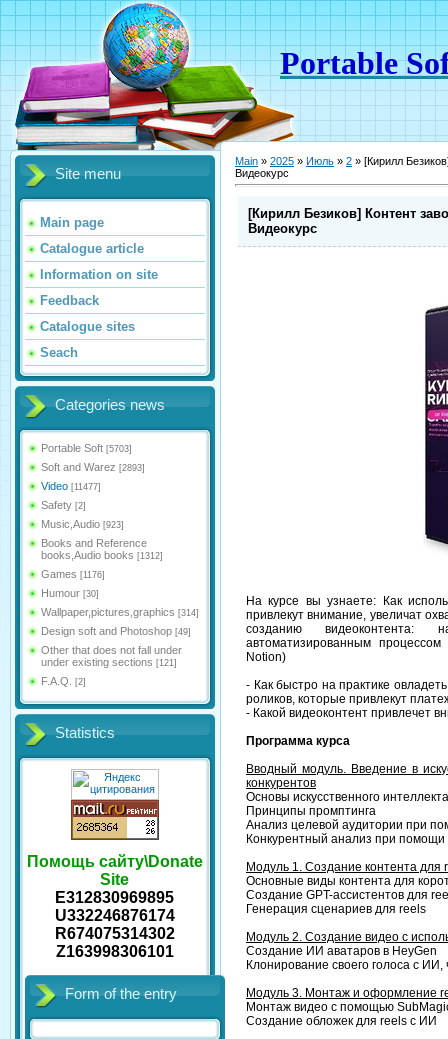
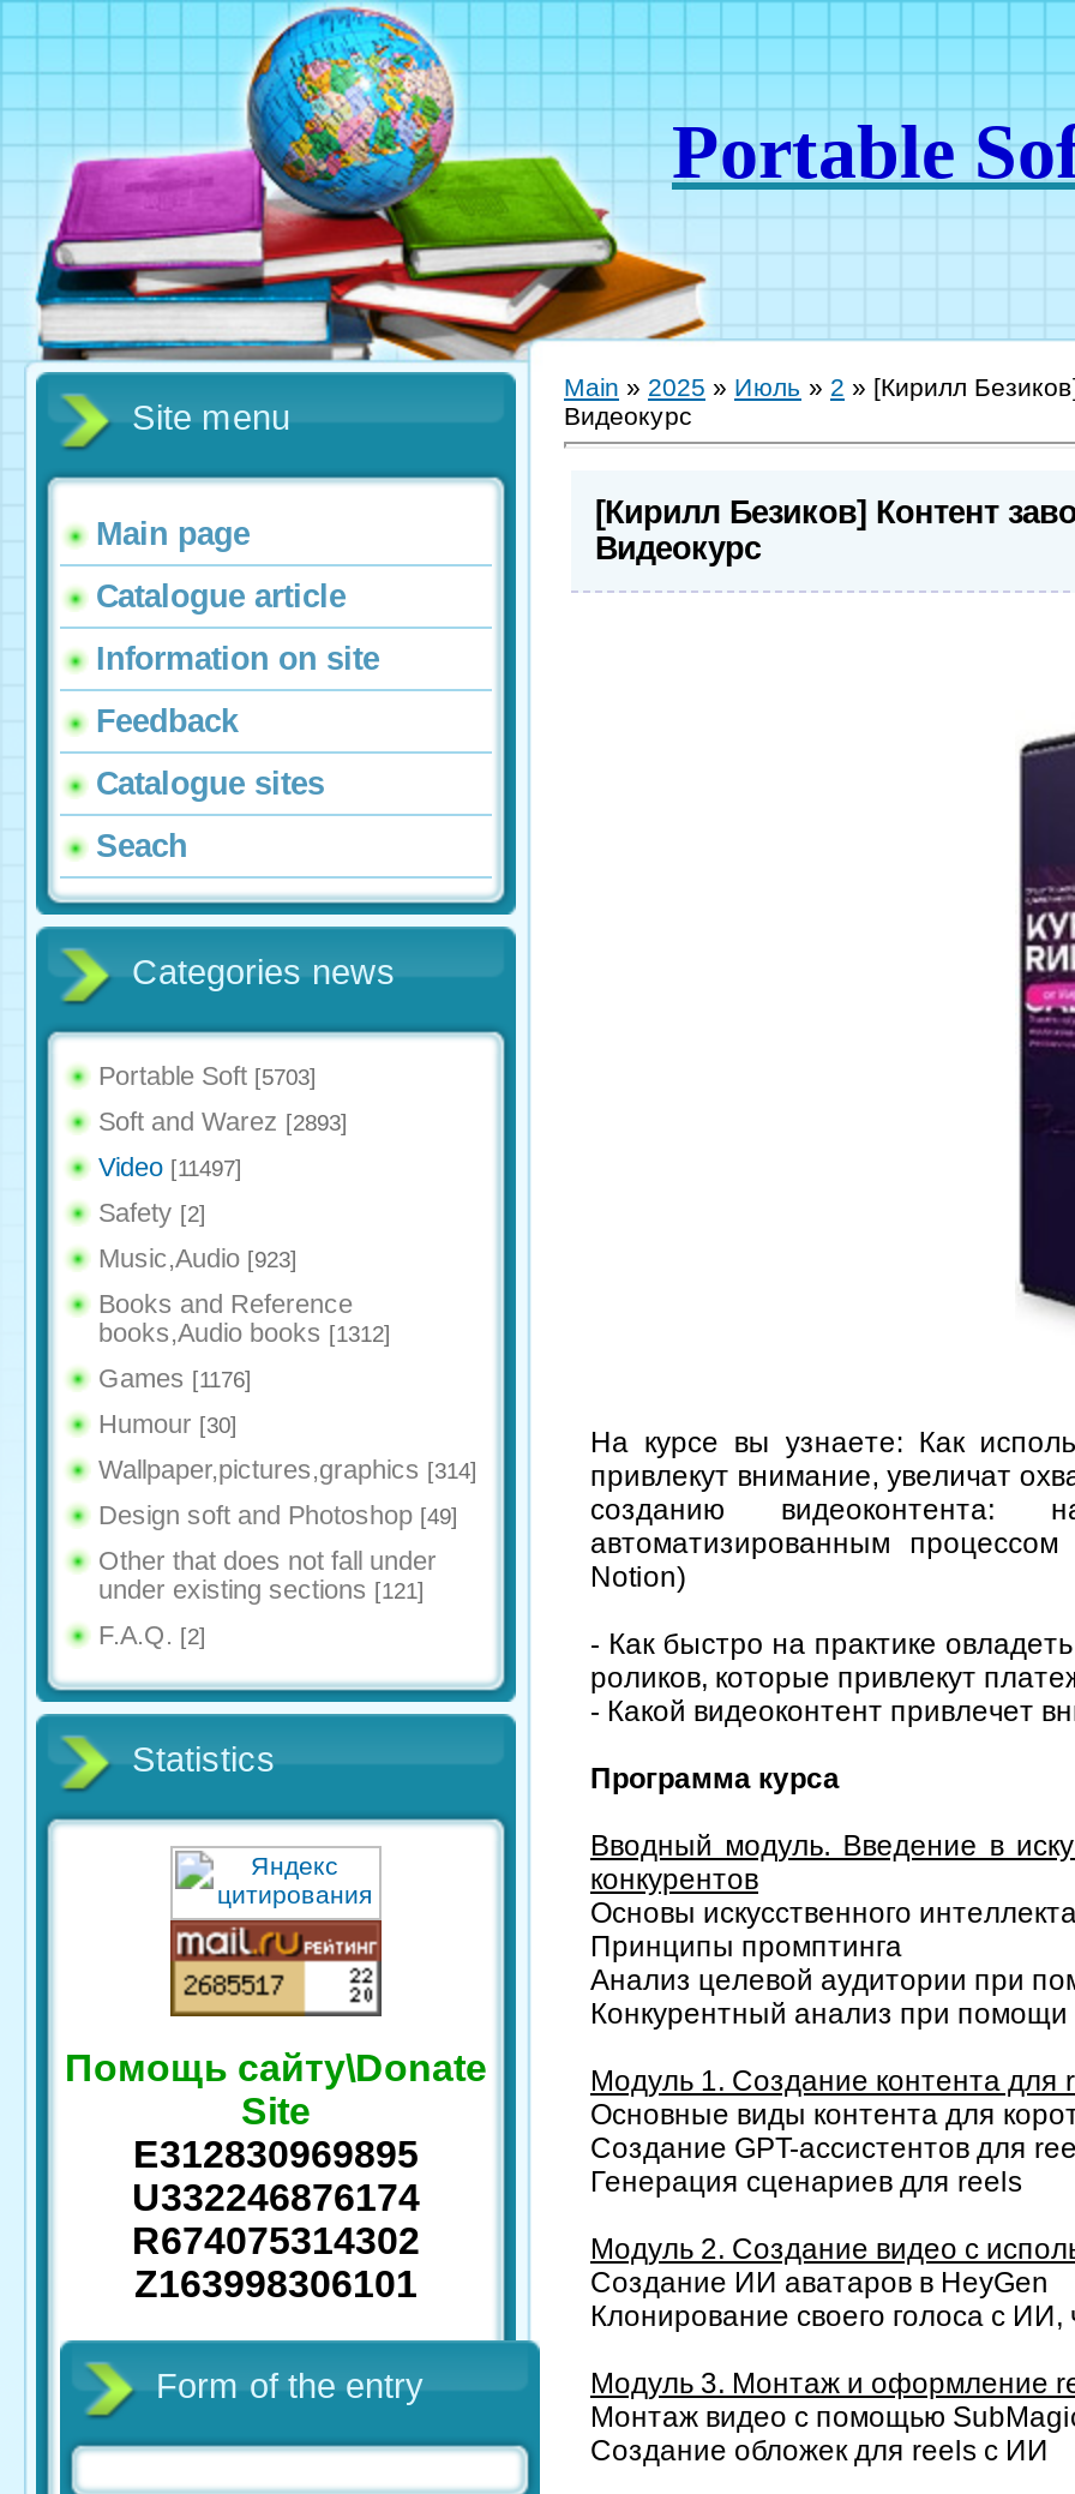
- Video [11477]
+ Video [11497]
